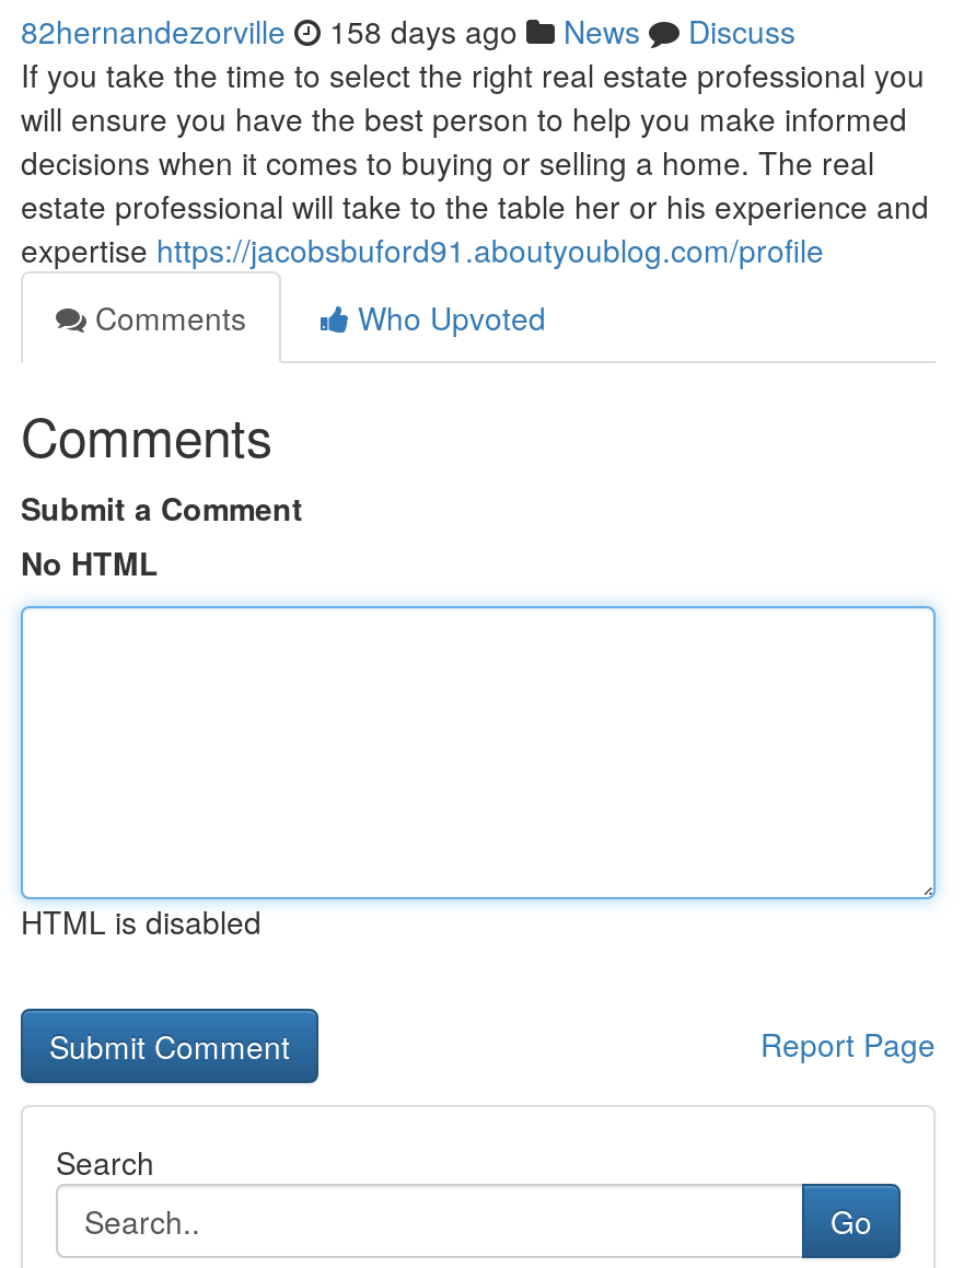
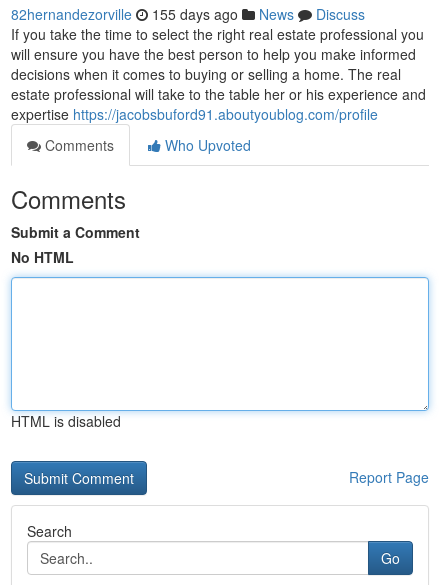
- 82hernandezorville 158 days ago News Discuss
+ 82hernandezorville 155 days ago News Discuss
